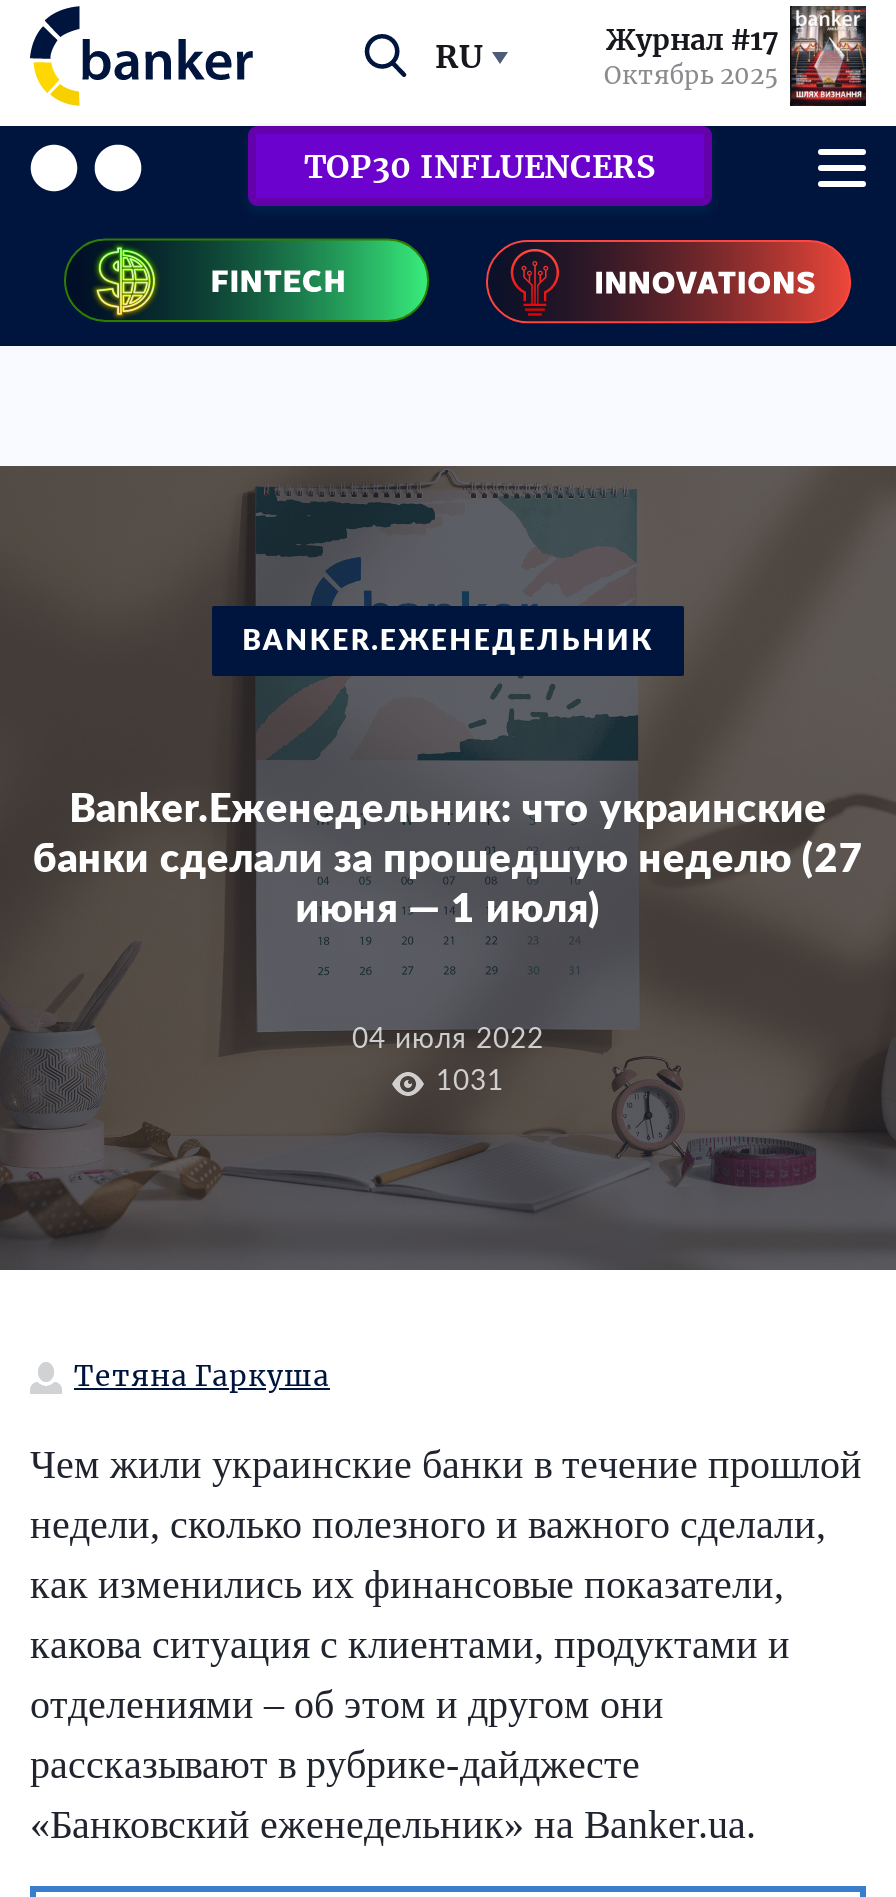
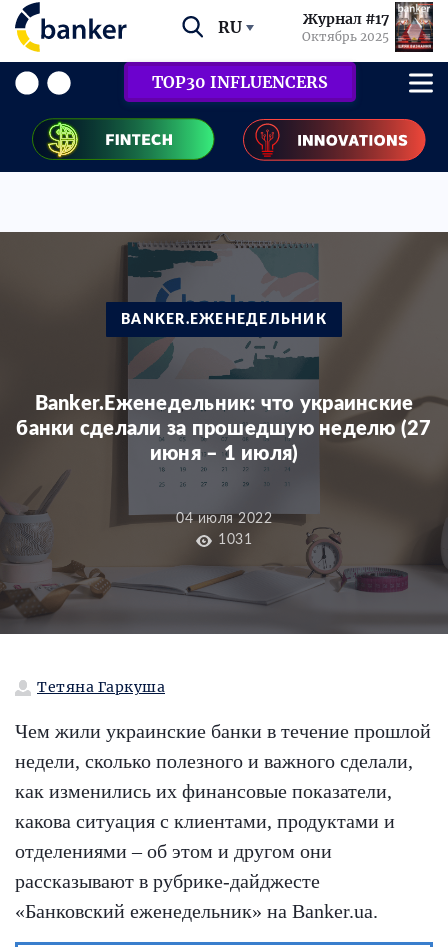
- июня — 1 июля)
+ июня – 1 июля)
